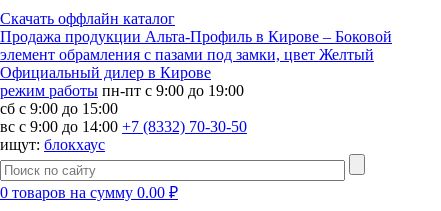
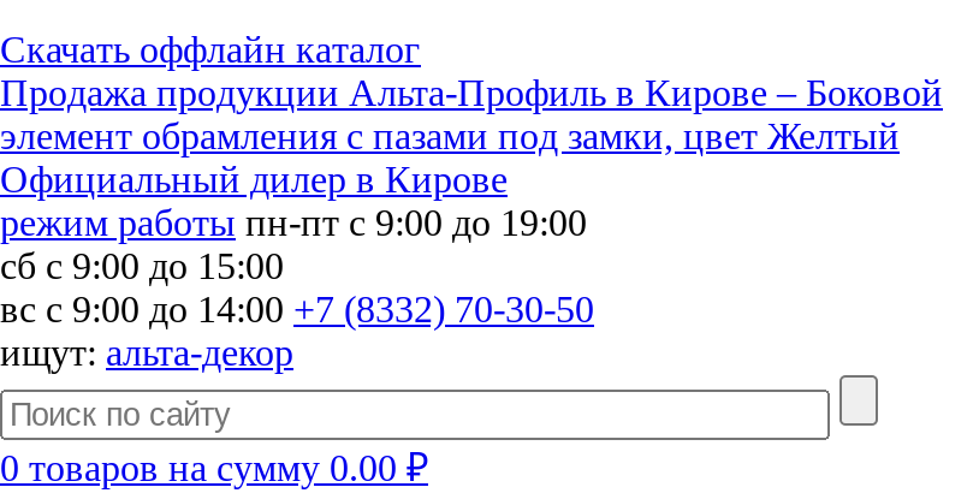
- ищут: блокхаус
+ ищут: альта-декор
